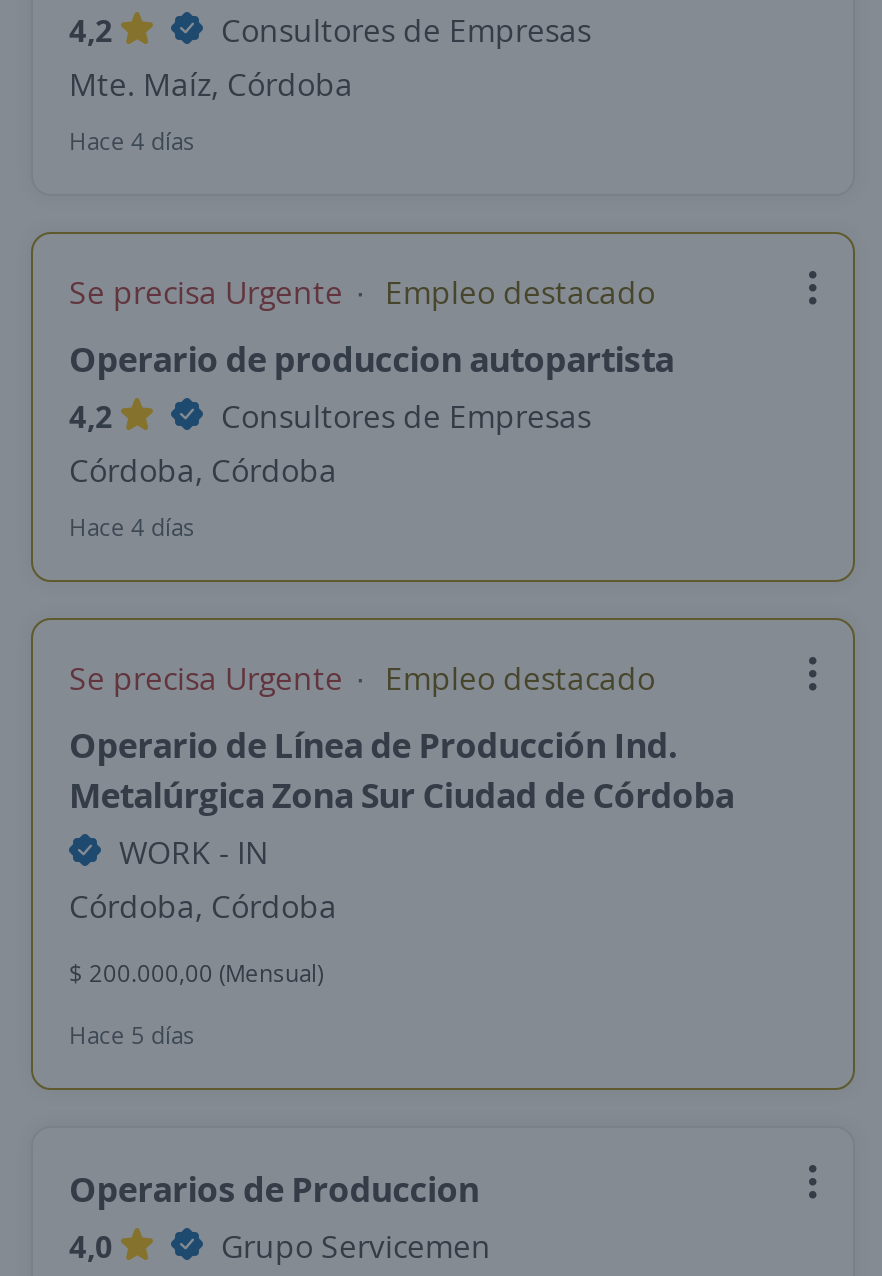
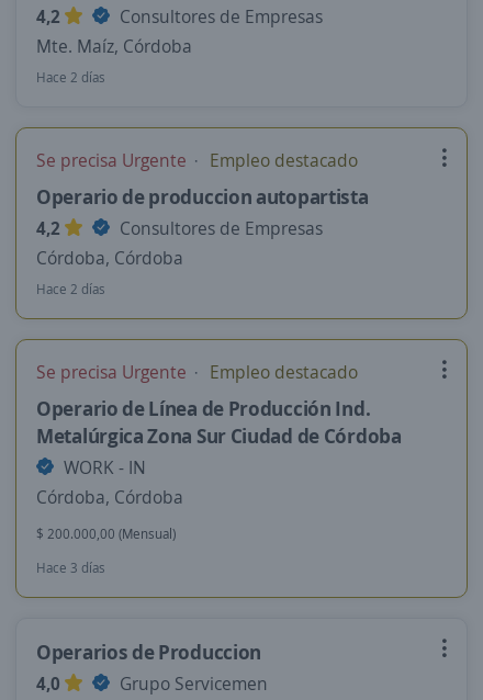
- Hace 4 días
+ Hace 2 días

- Hace 4 días
+ Hace 2 días

- Hace 5 días
+ Hace 3 días
